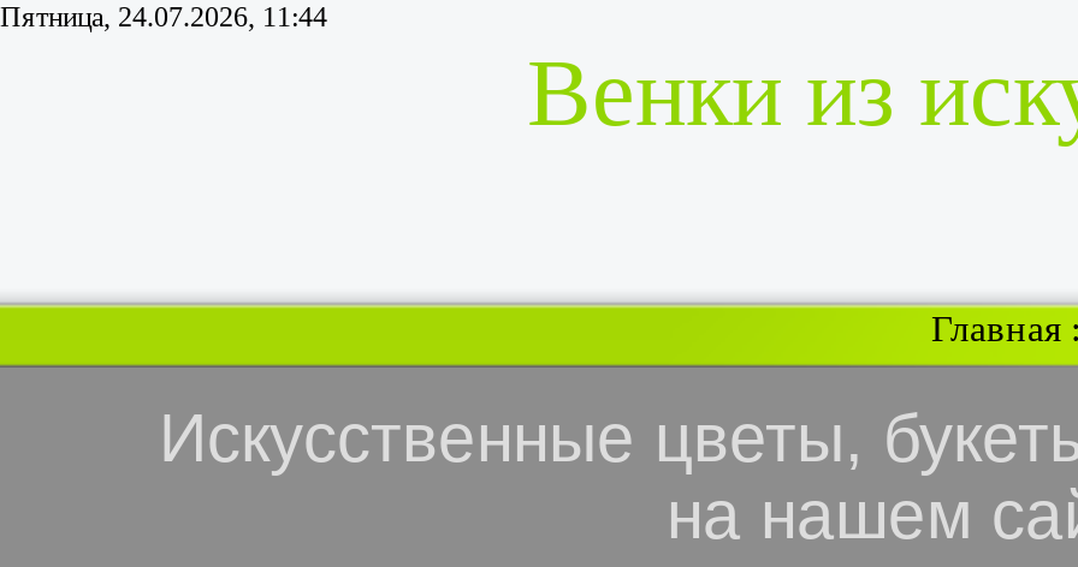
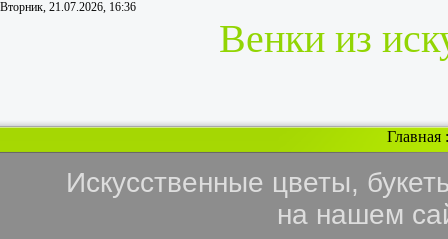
- Пятница, 24.07.2026, 11:44
+ Вторник, 21.07.2026, 16:36
